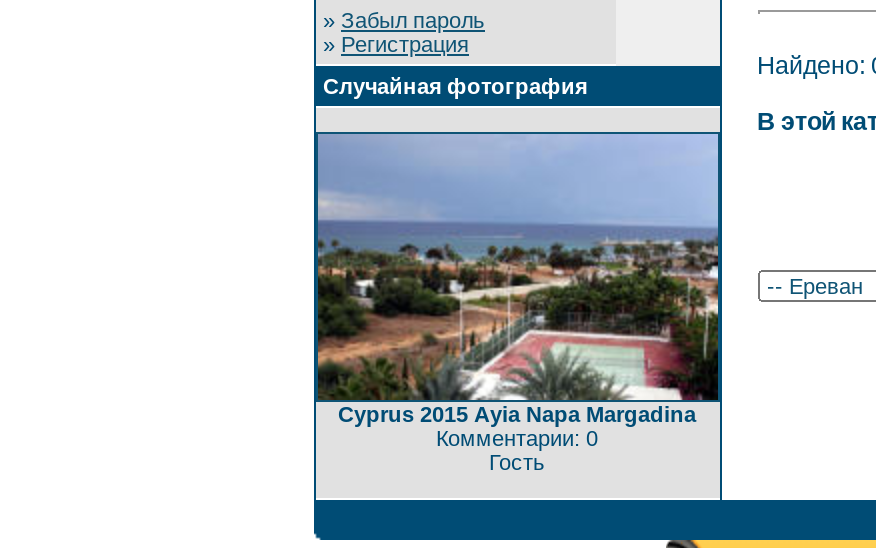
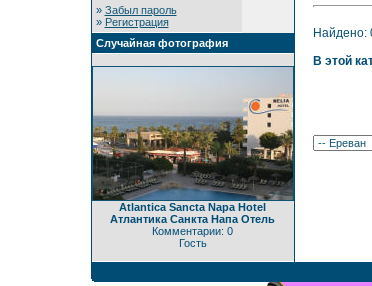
- [image]
- Cyprus 2015 Ayia Napa Margadina
+ [image]
+ Atlantica Sancta Napa Hotel
+ Атлантика Санкта Напа Отель
